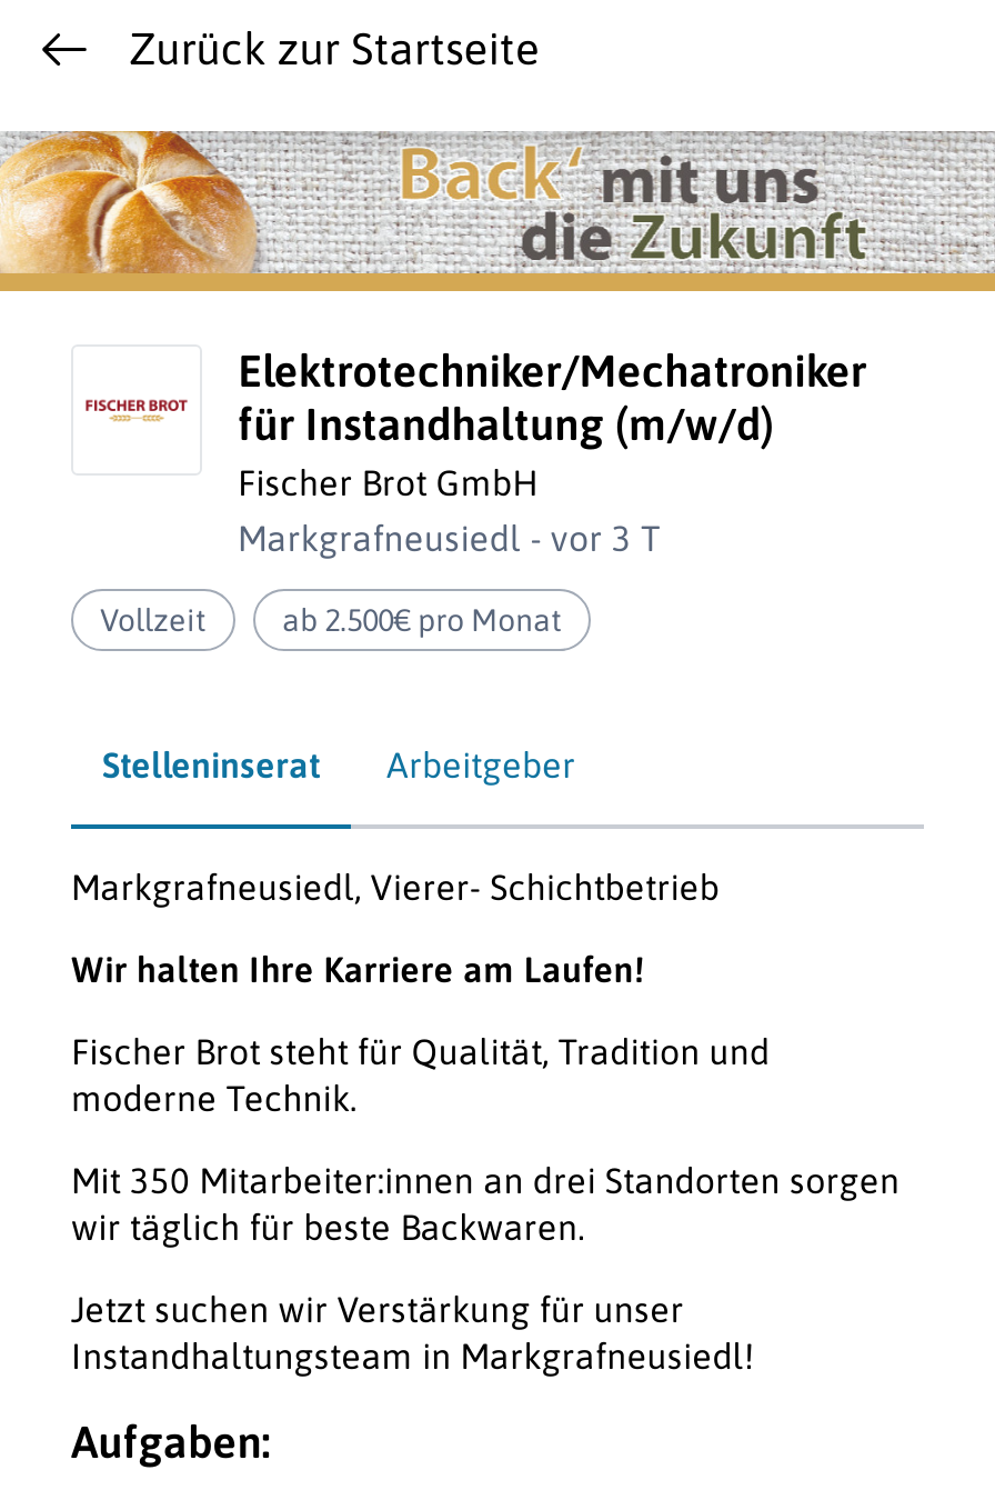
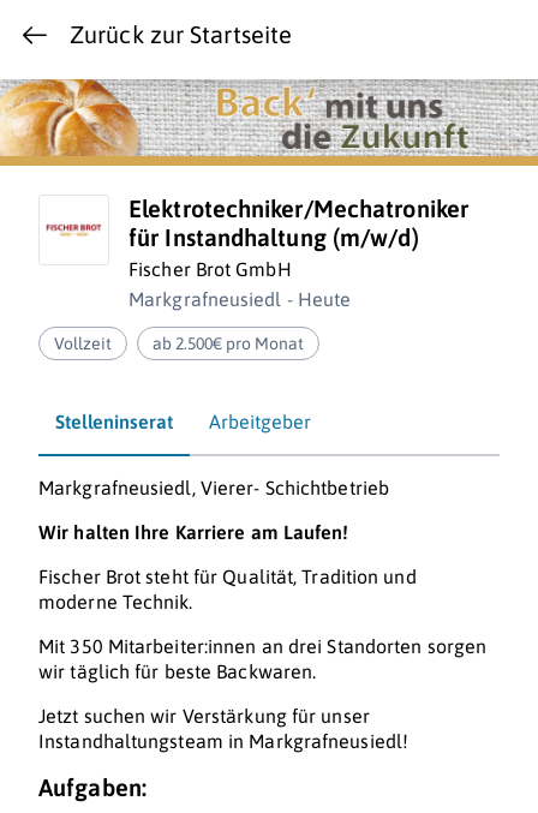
- Markgrafneusiedl - vor 3 T
+ Markgrafneusiedl - Heute
